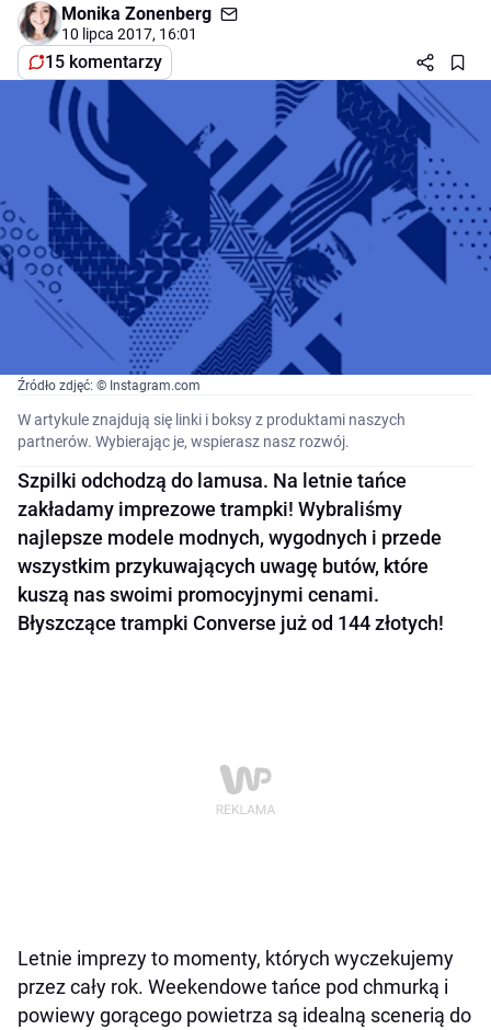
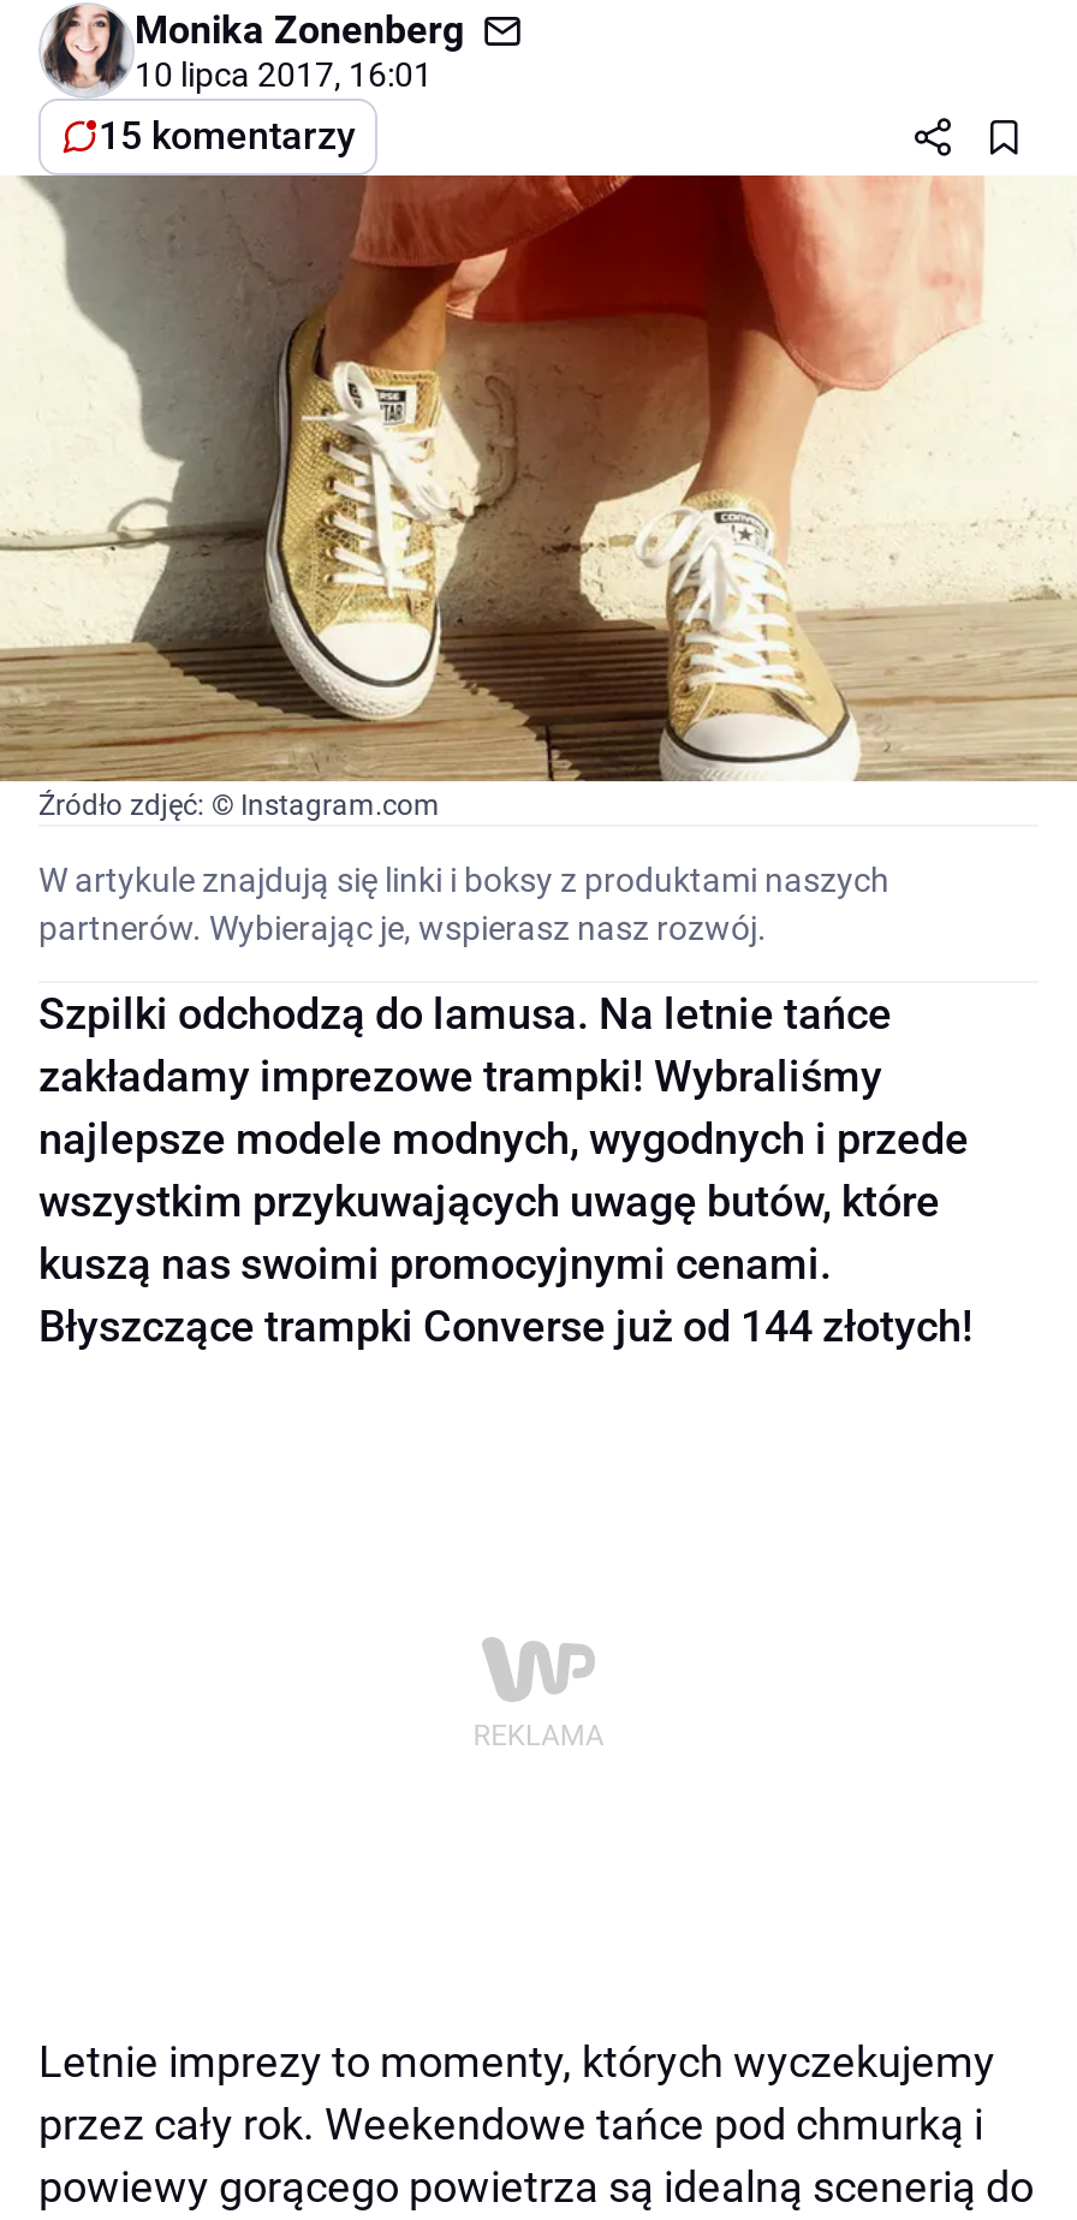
- [image]
+ [image]
